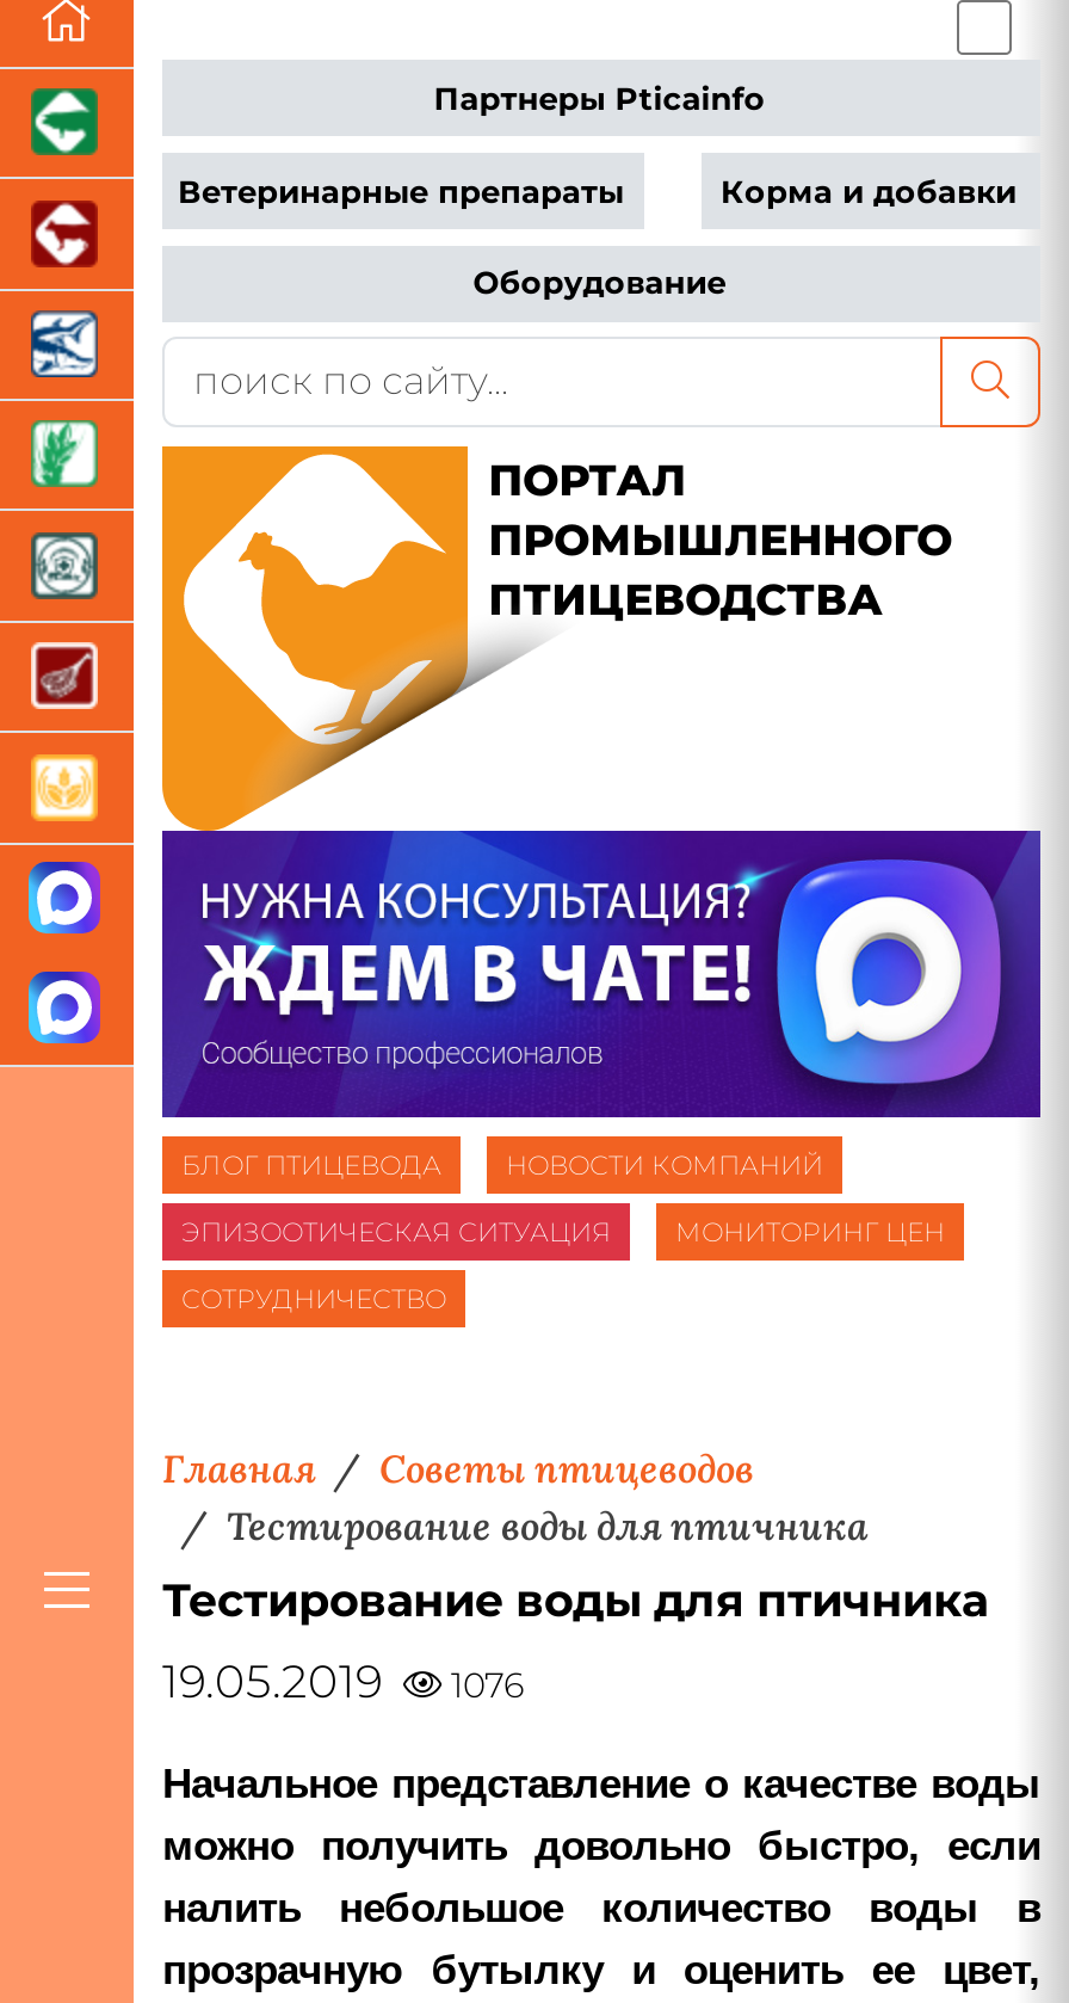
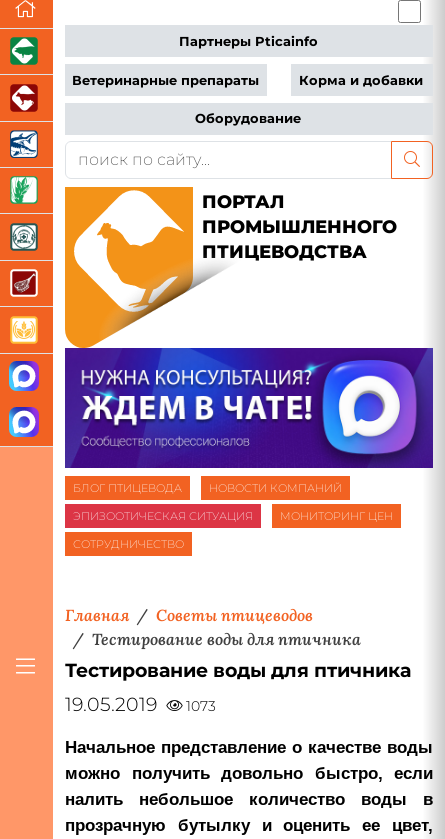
- 19.05.2019 1076
+ 19.05.2019 1073
